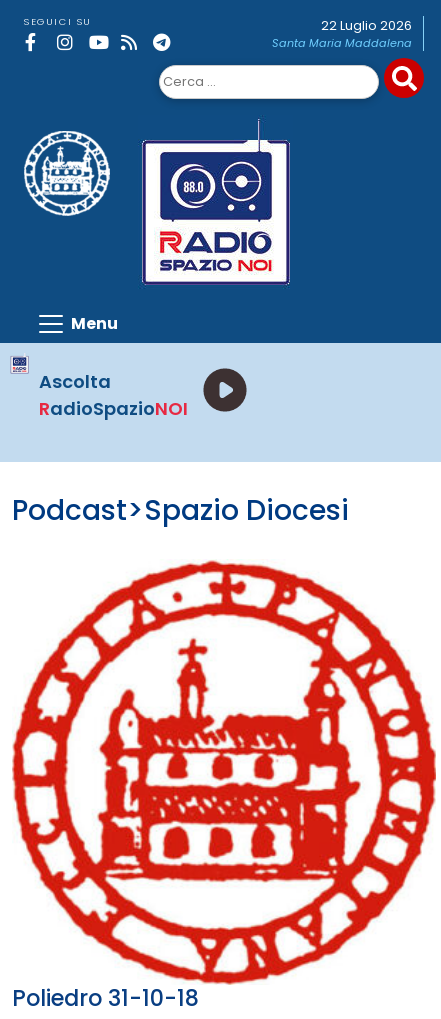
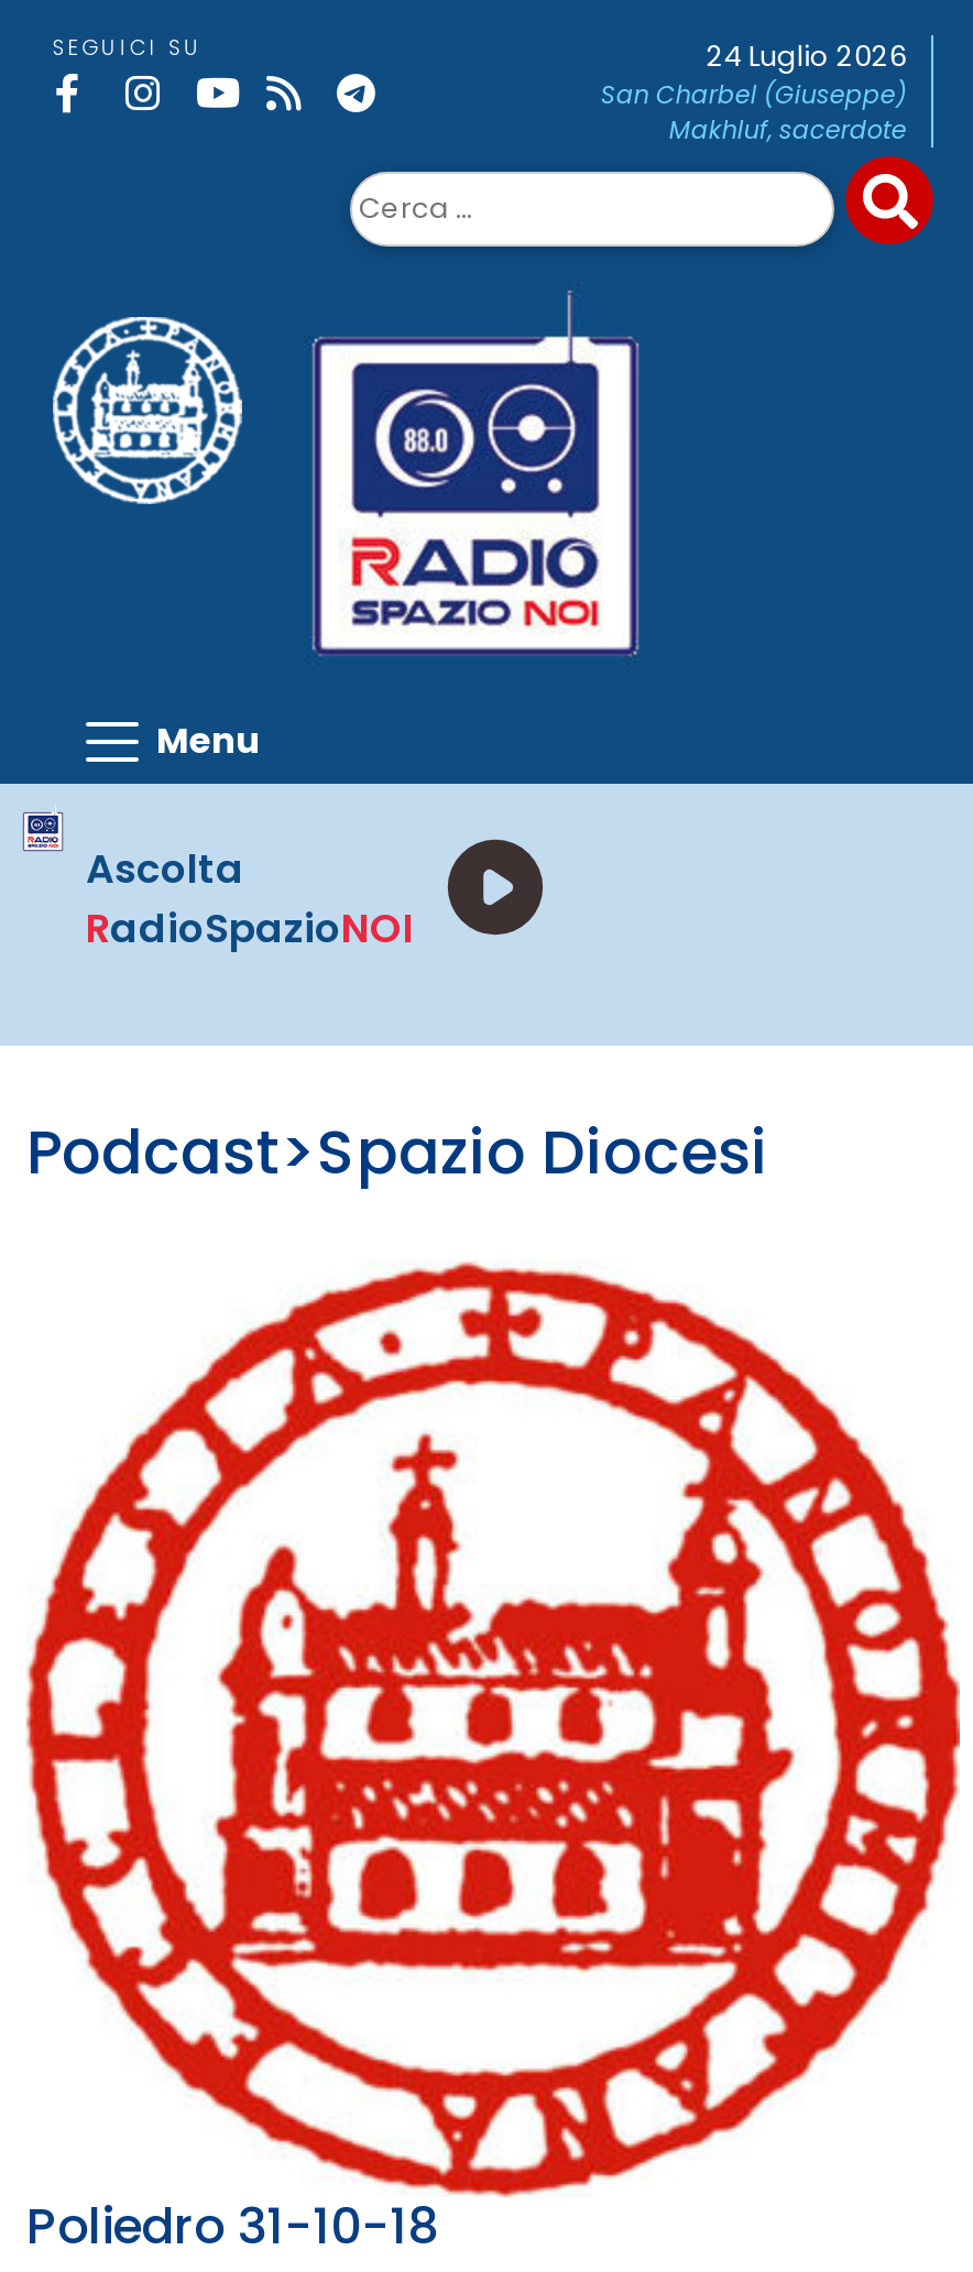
- 22 Luglio 2026
- Santa Maria Maddalena
+ 24 Luglio 2026
+ San Charbel (Giuseppe)
+ Makhluf, sacerdote
